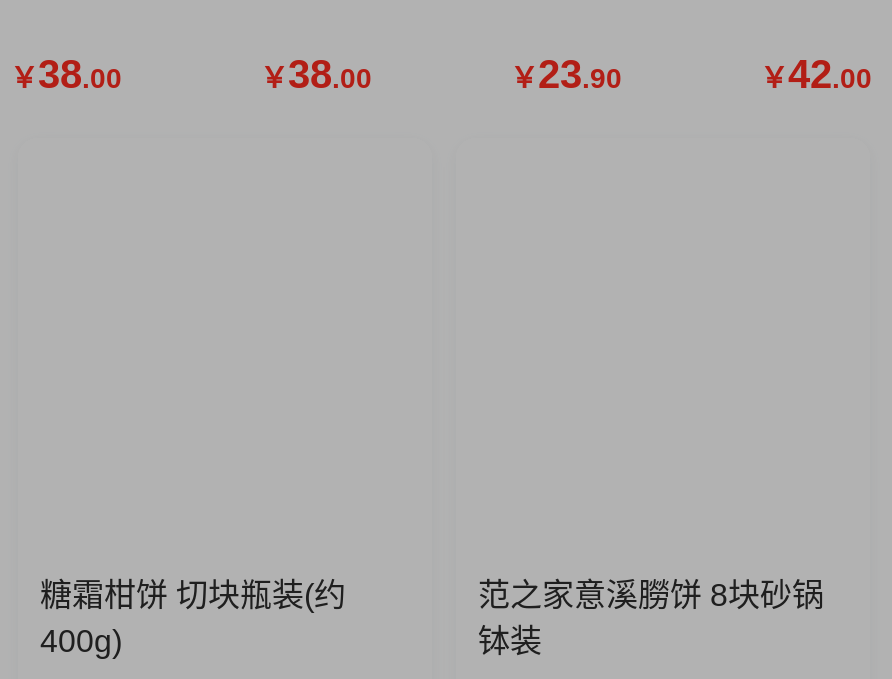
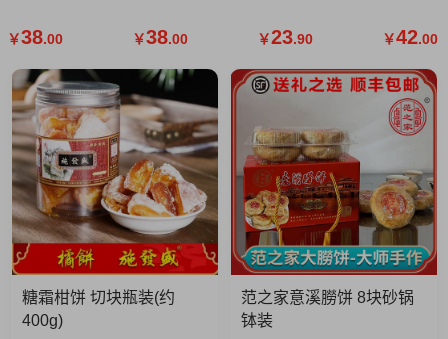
+ [image]

+ [image]
